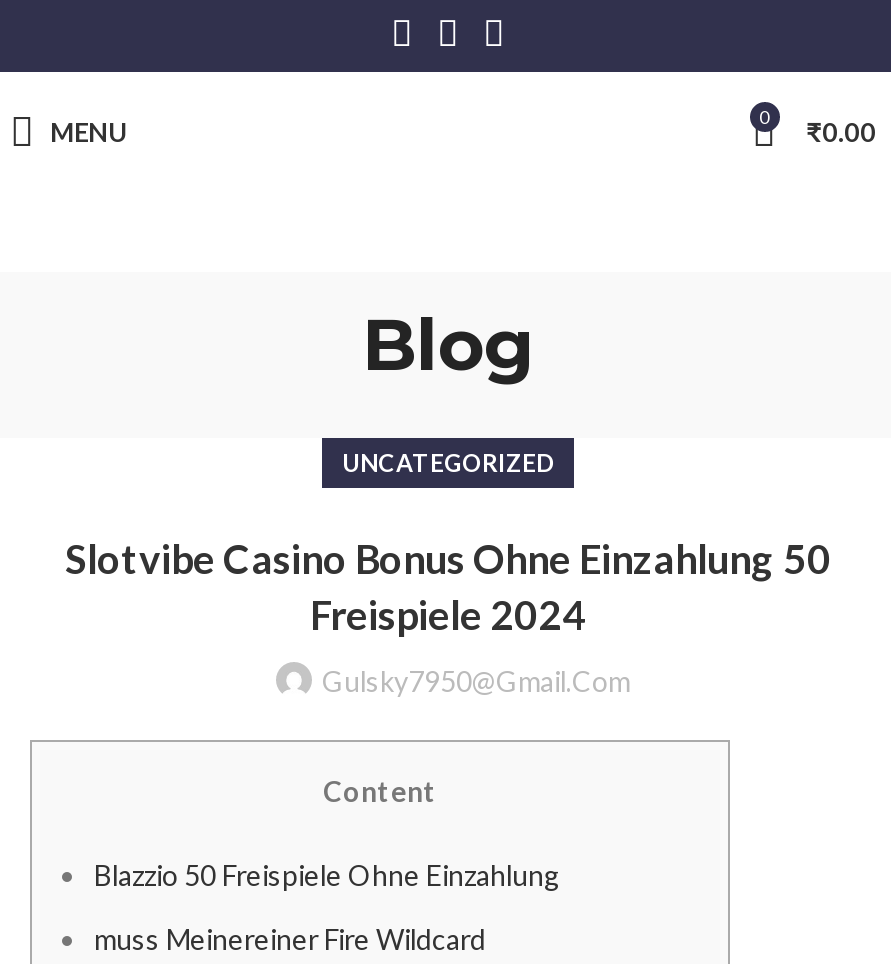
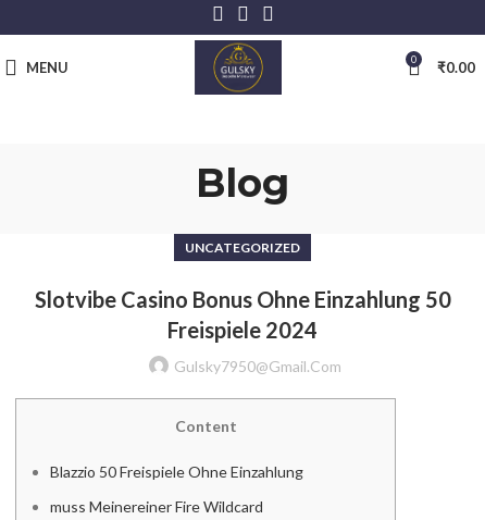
+ [image]
